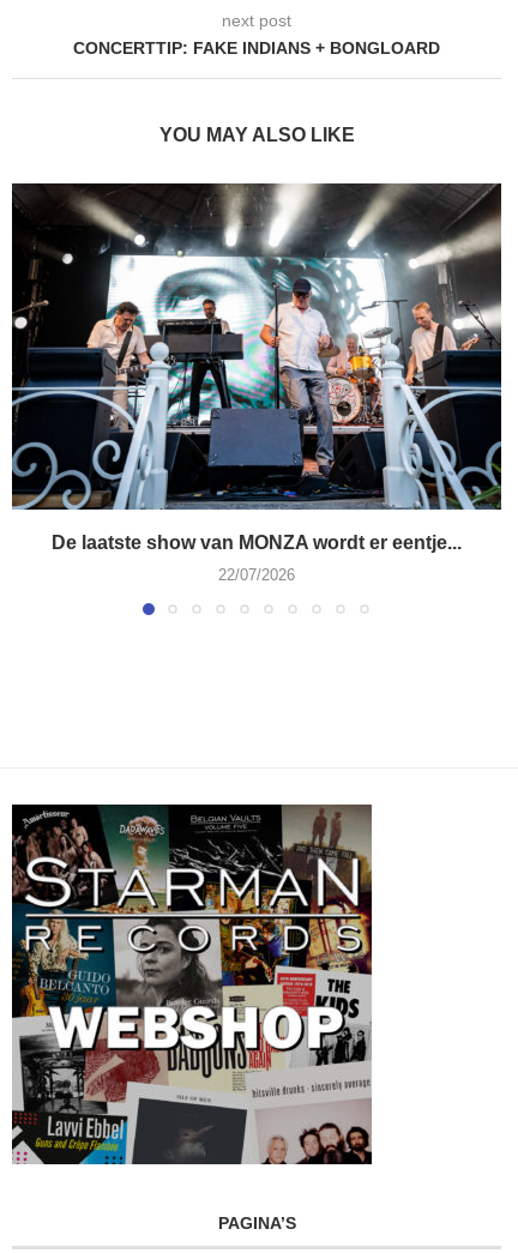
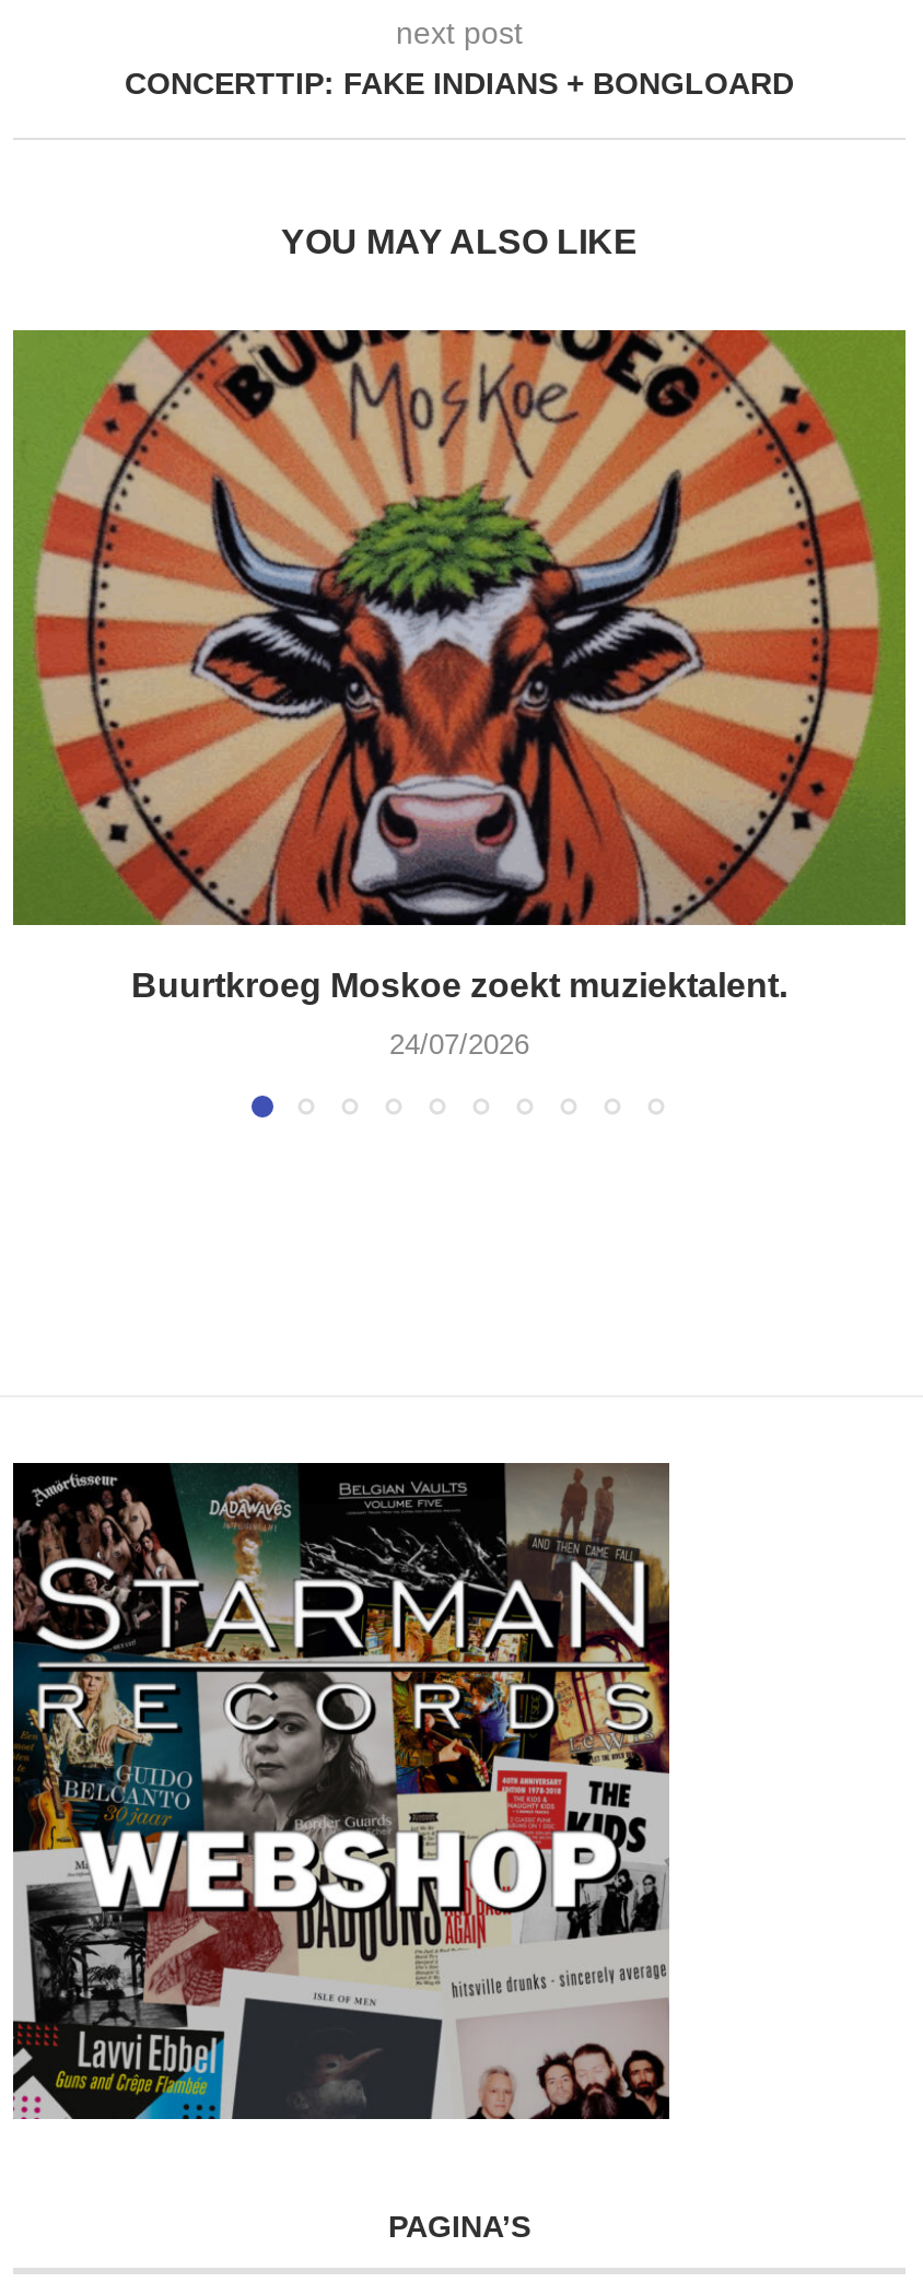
- [image]
- De laatste show van MONZA wordt er eentje...
+ [image]
+ Buurtkroeg Moskoe zoekt muziektalent.

- 22/07/2026
+ 24/07/2026
